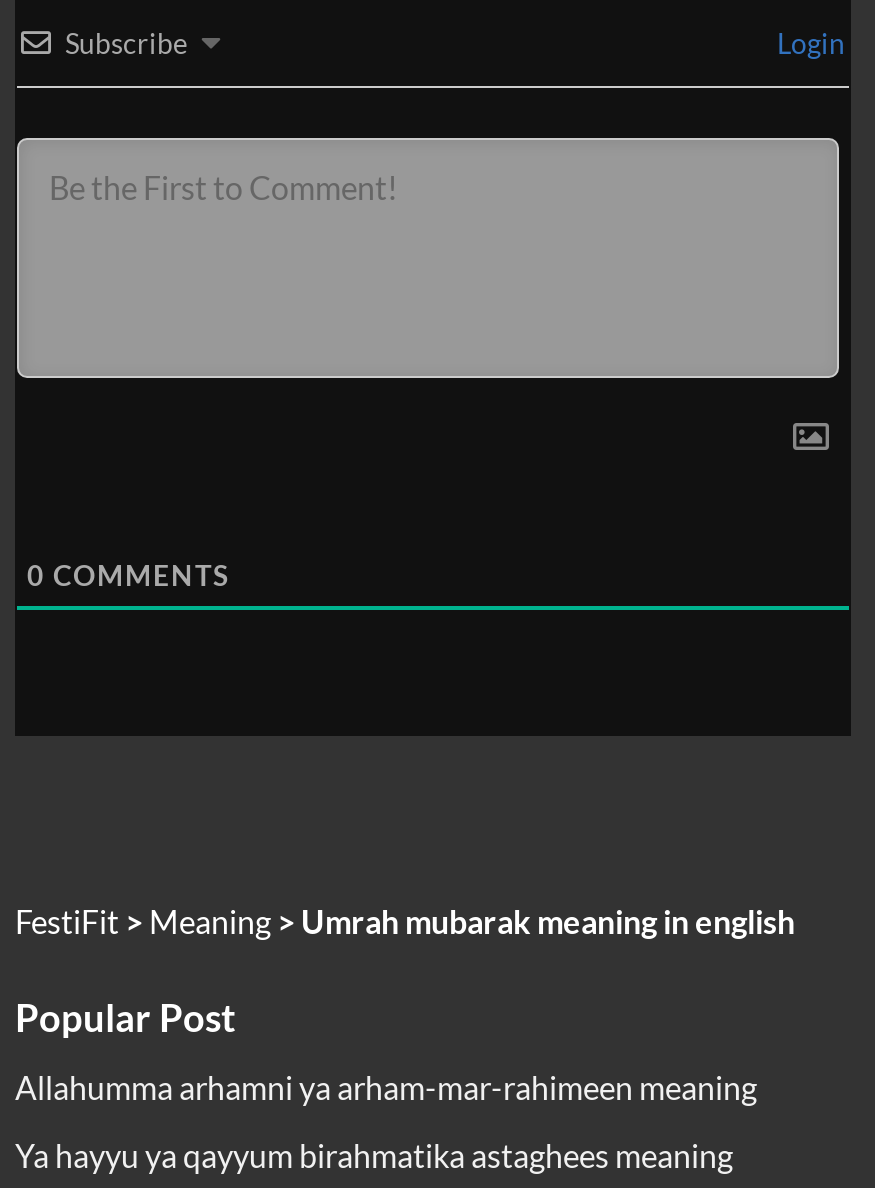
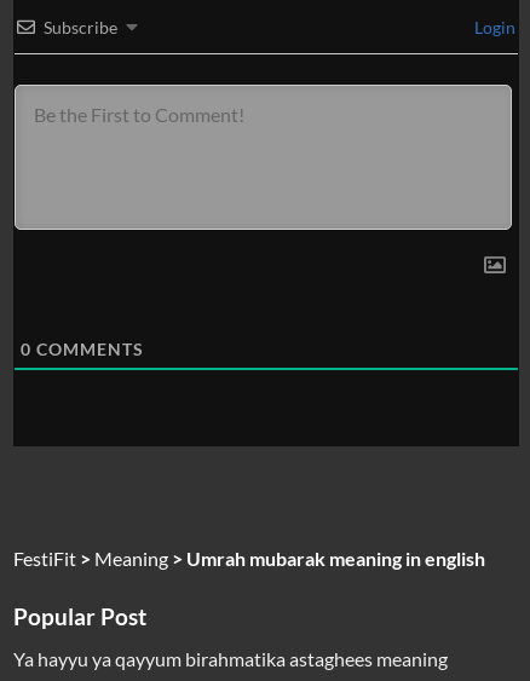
- Allahumma arhamni ya arham-mar-rahimeen meaning
